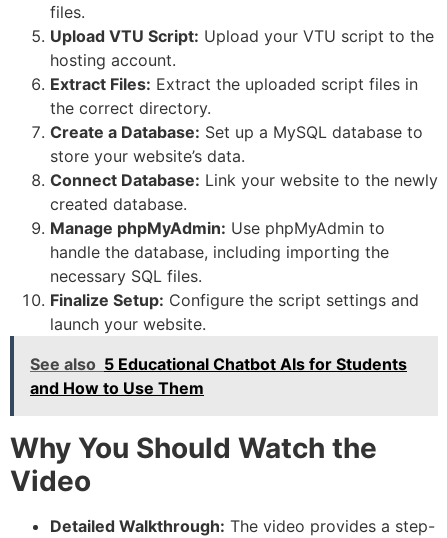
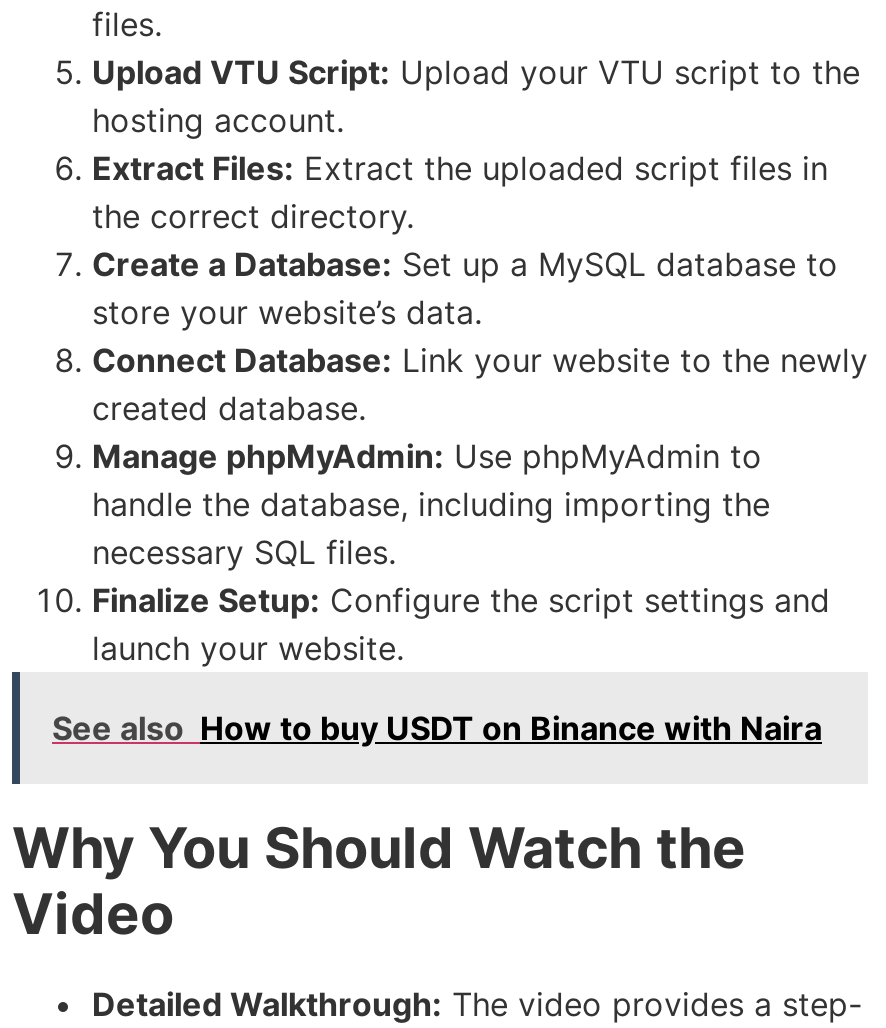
- See also 5 Educational Chatbot AIs for Students
- and How to Use Them
+ See also How to buy USDT on Binance with Naira
